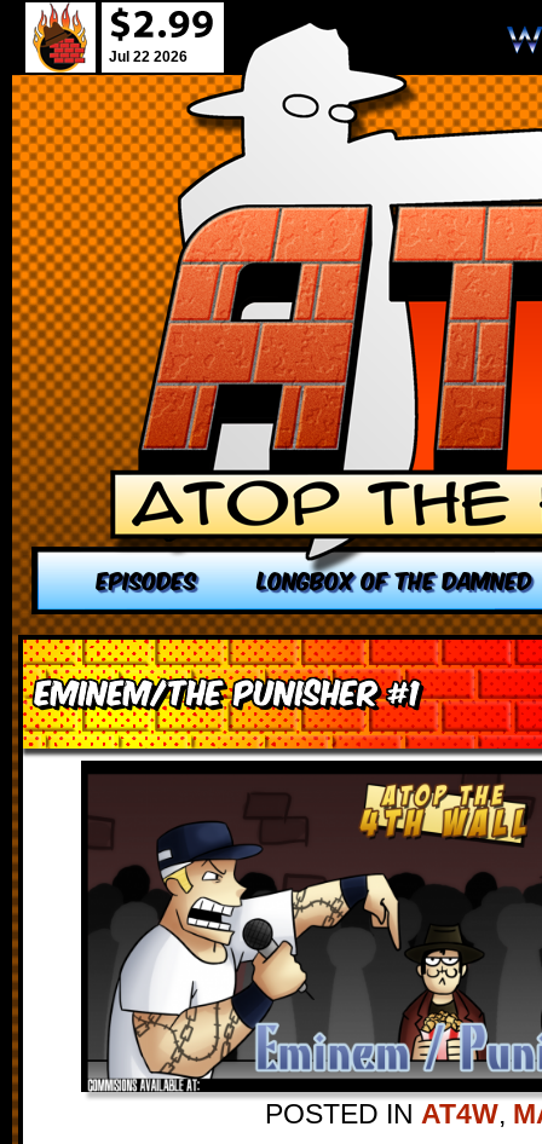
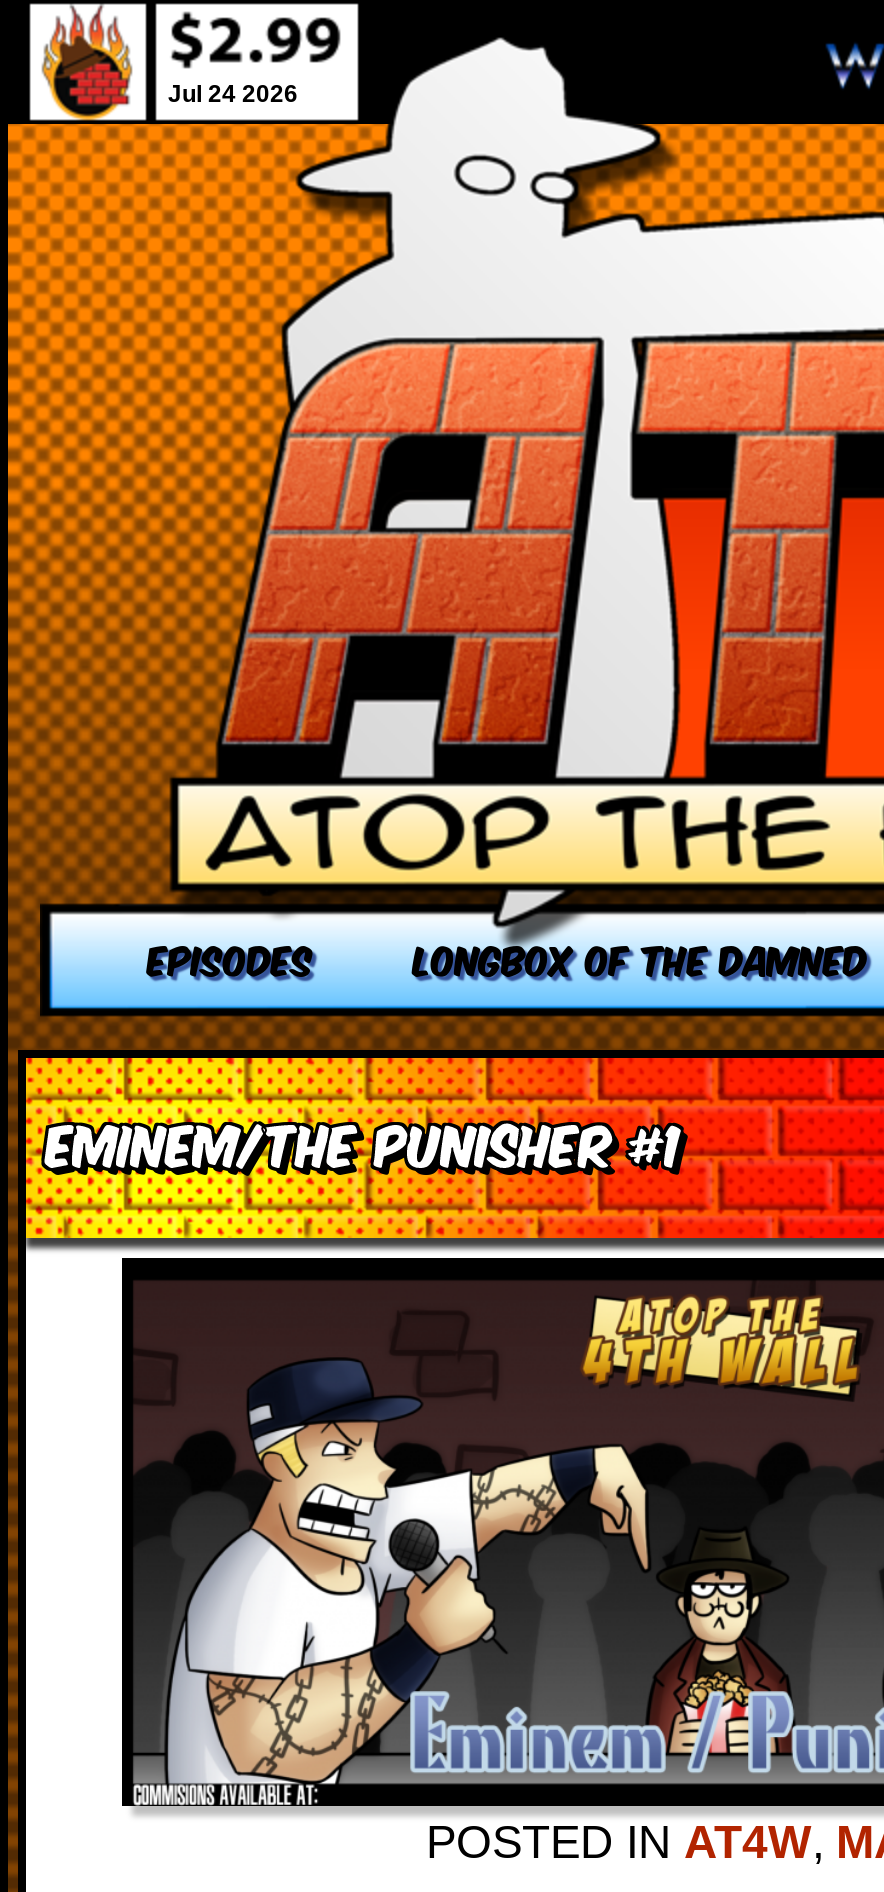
- Jul 22 2026
+ Jul 24 2026
